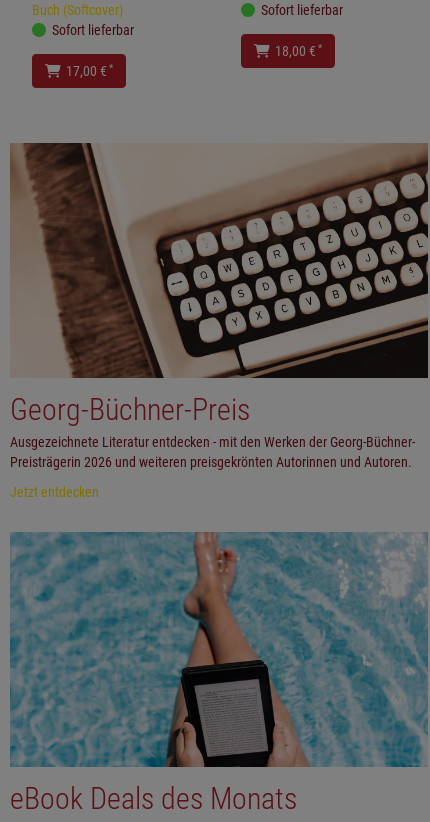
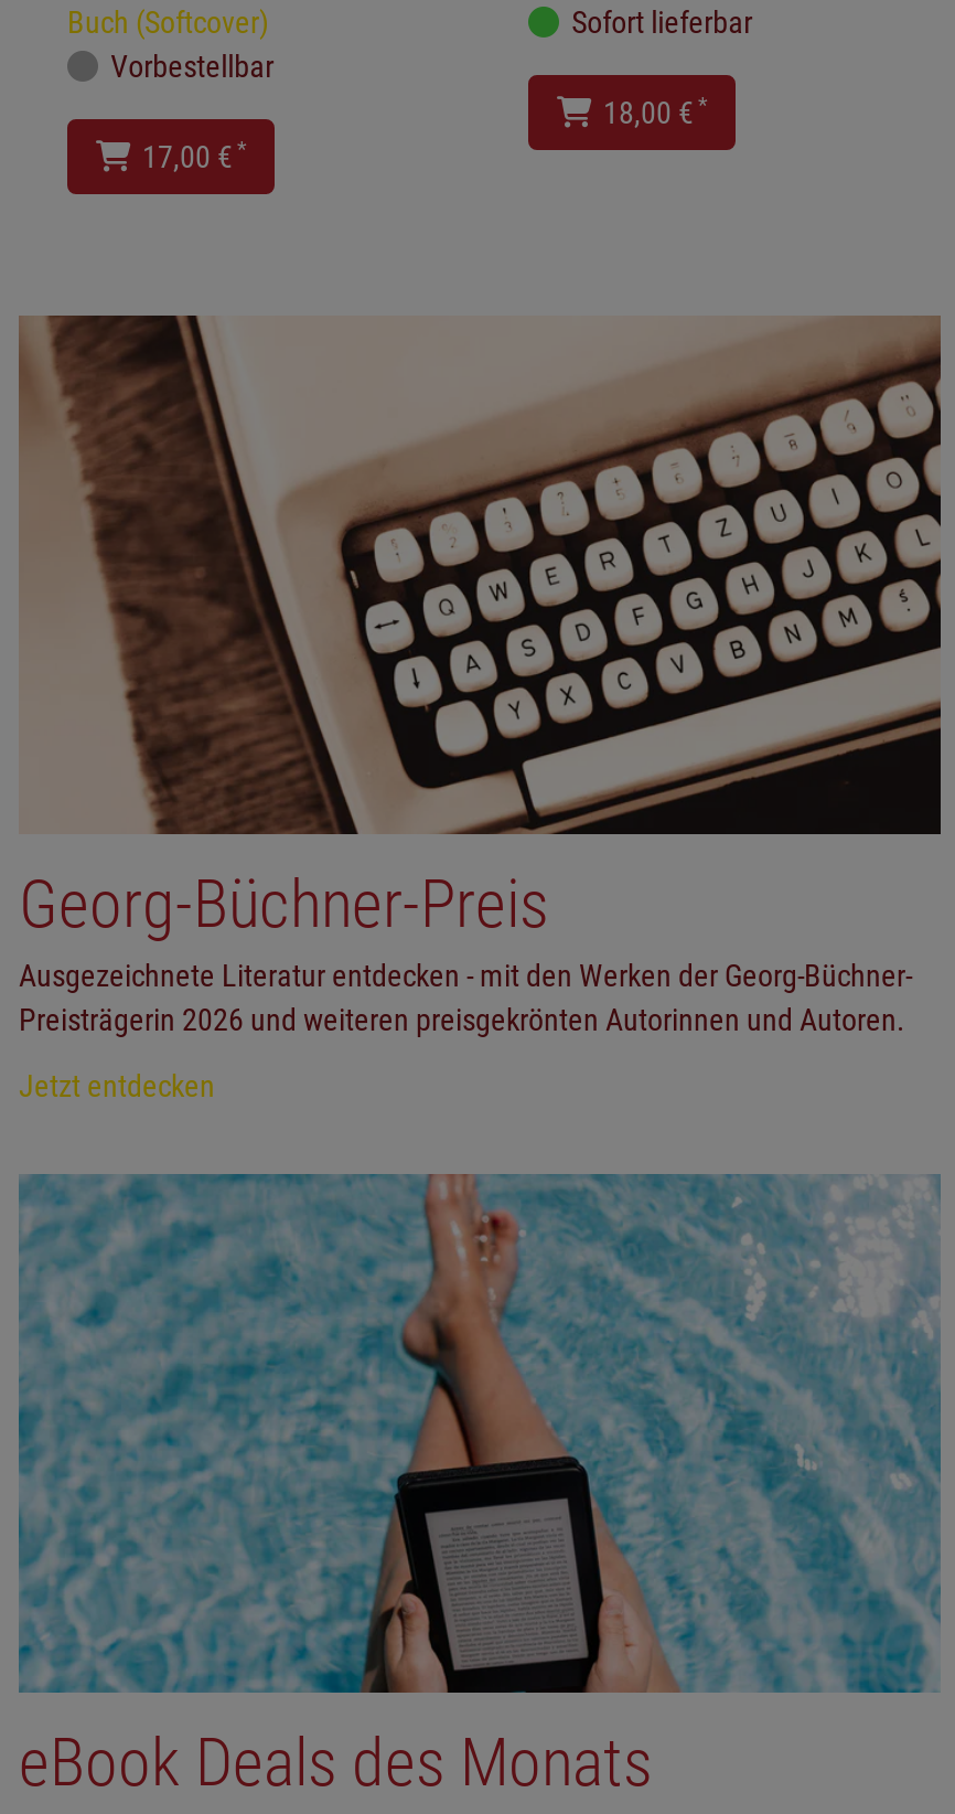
- Sofort lieferbar
+ Vorbestellbar
